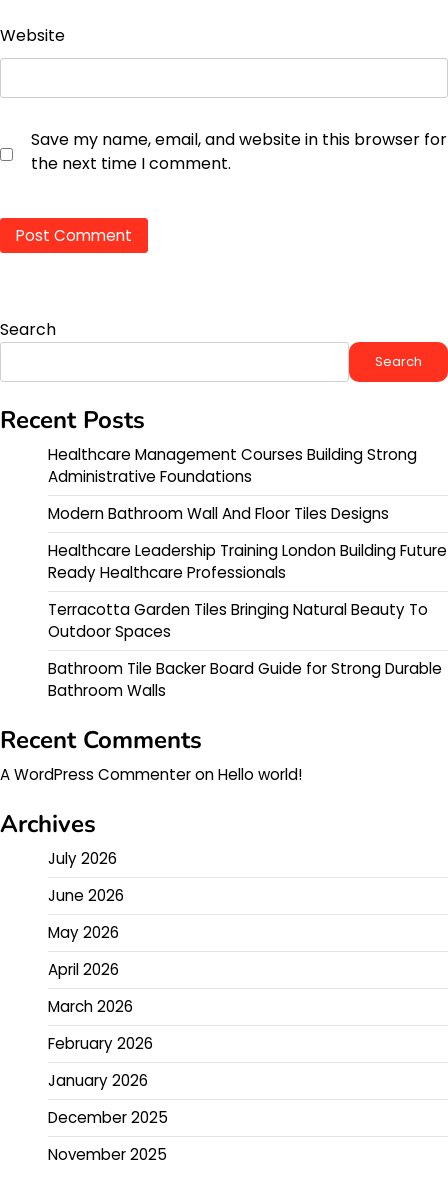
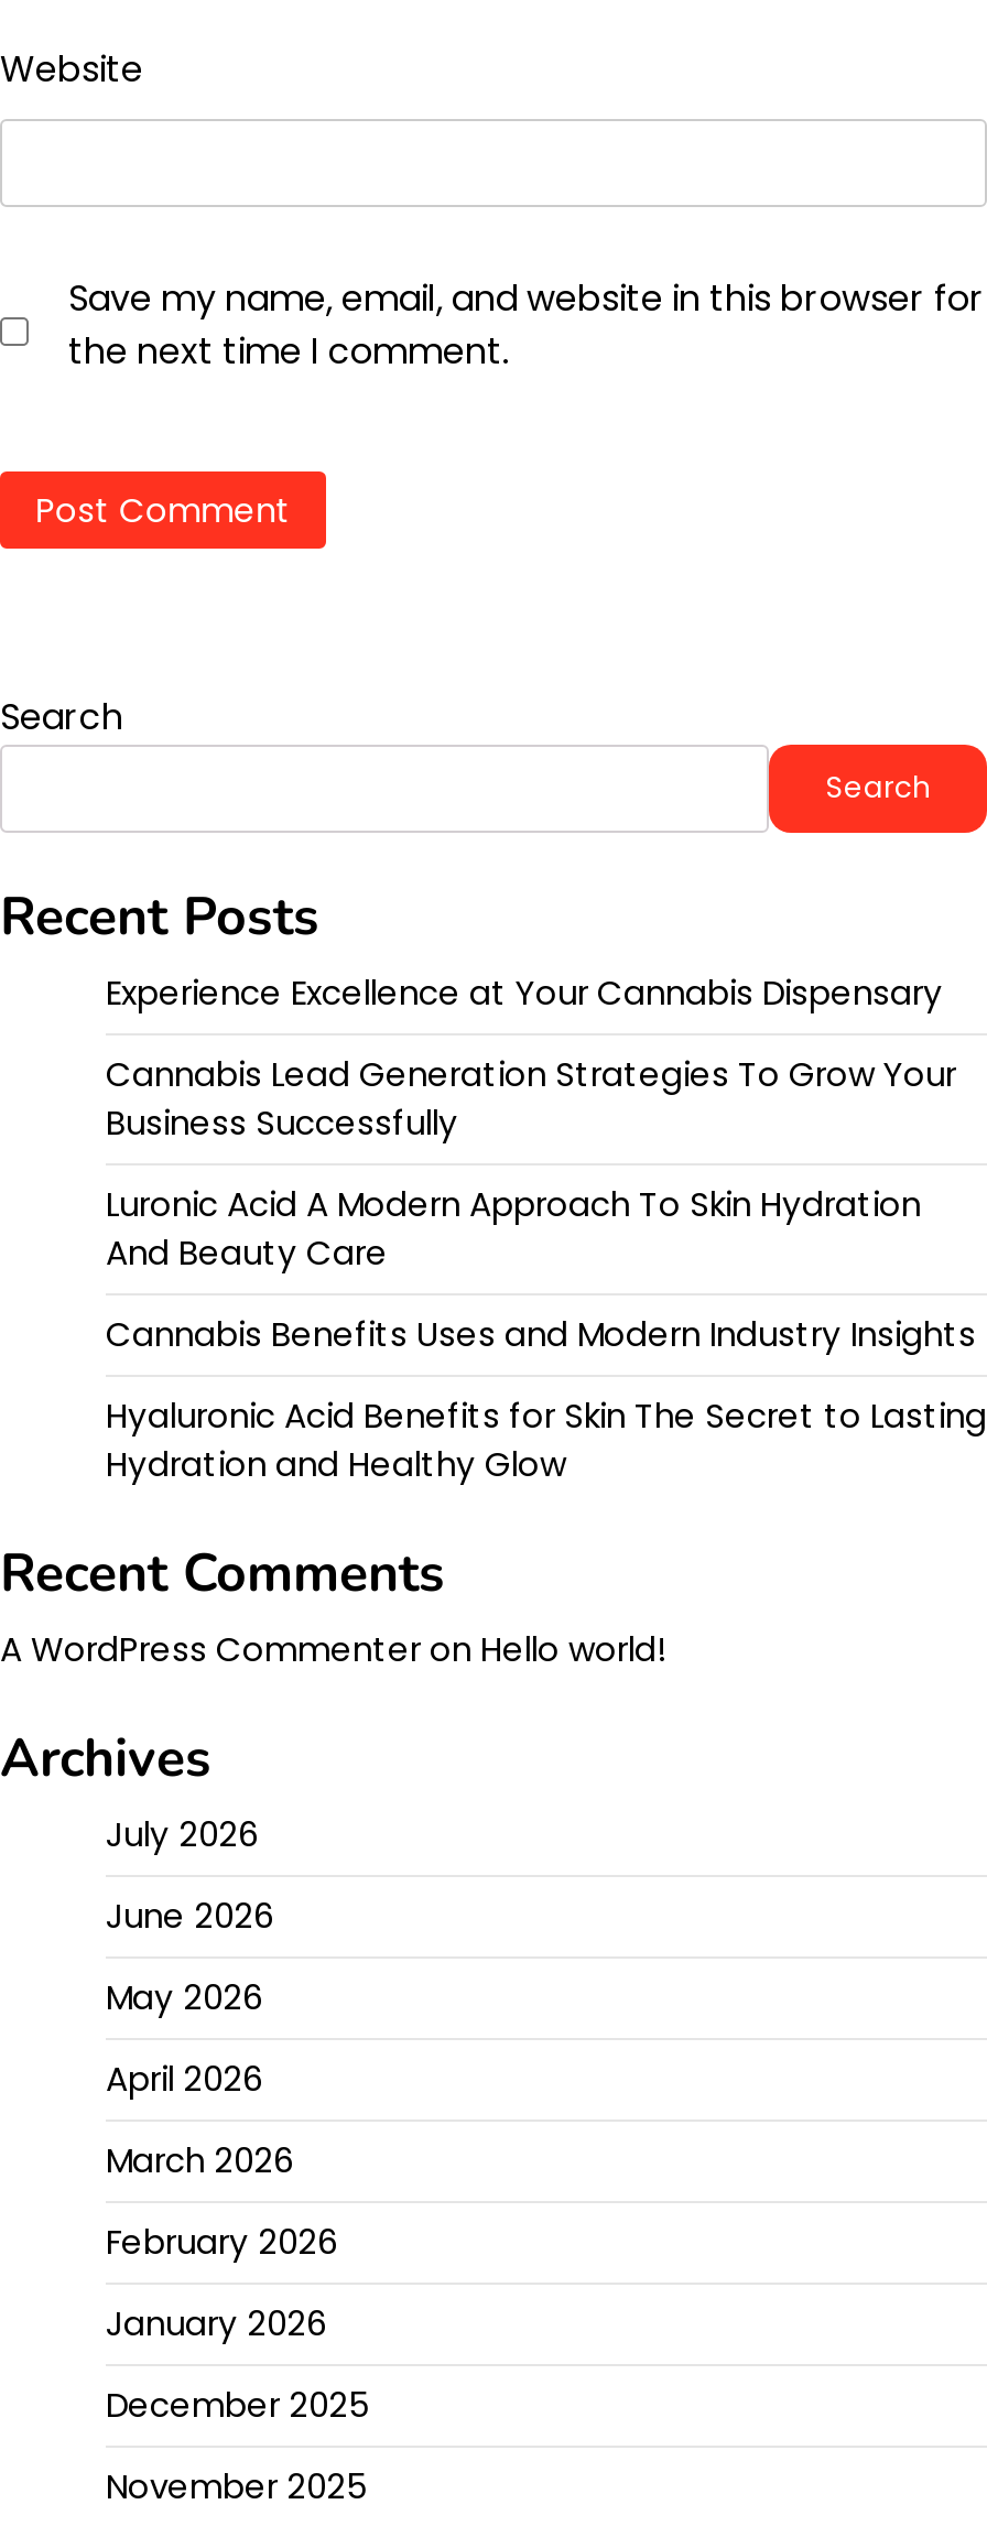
- Healthcare Management Courses Building Strong
- Administrative Foundations
+ Experience Excellence at Your Cannabis Dispensary

- Modern Bathroom Wall And Floor Tiles Designs
+ Cannabis Lead Generation Strategies To Grow Your
+ Business Successfully

- Healthcare Leadership Training London Building Future
- Ready Healthcare Professionals
+ Luronic Acid A Modern Approach To Skin Hydration
+ And Beauty Care

- Terracotta Garden Tiles Bringing Natural Beauty To
- Outdoor Spaces
+ Cannabis Benefits Uses and Modern Industry Insights

- Bathroom Tile Backer Board Guide for Strong Durable
- Bathroom Walls
+ Hyaluronic Acid Benefits for Skin The Secret to Lasting
+ Hydration and Healthy Glow
